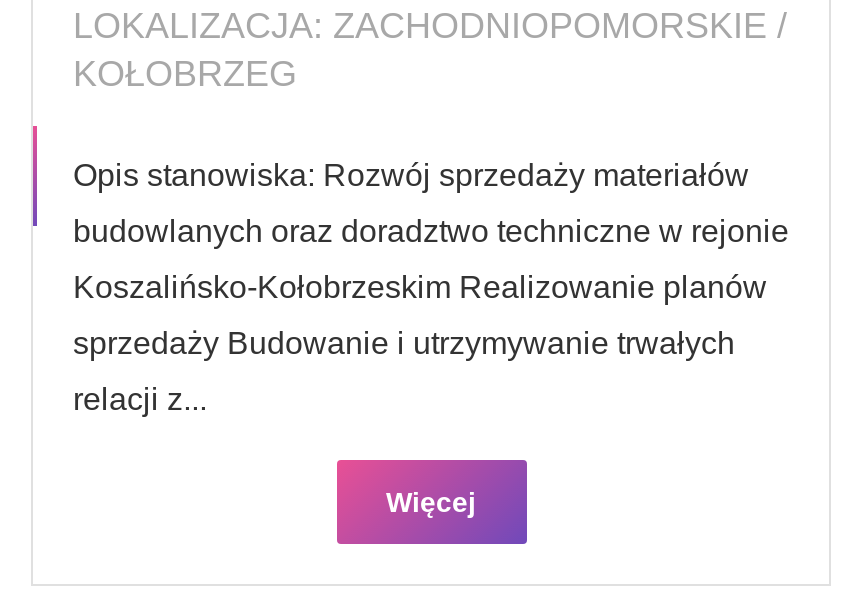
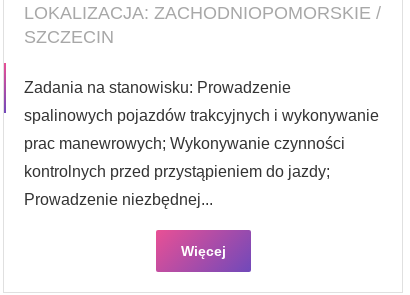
- KOŁOBRZEG
+ SZCZECIN

- Opis stanowiska: Rozwój sprzedaży materiałów
+ Zadania na stanowisku: Prowadzenie

- budowlanych oraz doradztwo techniczne w rejonie
+ spalinowych pojazdów trakcyjnych i wykonywanie

- Koszalińsko-Kołobrzeskim Realizowanie planów
+ prac manewrowych; Wykonywanie czynności

- sprzedaży Budowanie i utrzymywanie trwałych
+ kontrolnych przed przystąpieniem do jazdy;

- relacji z...
+ Prowadzenie niezbędnej...
